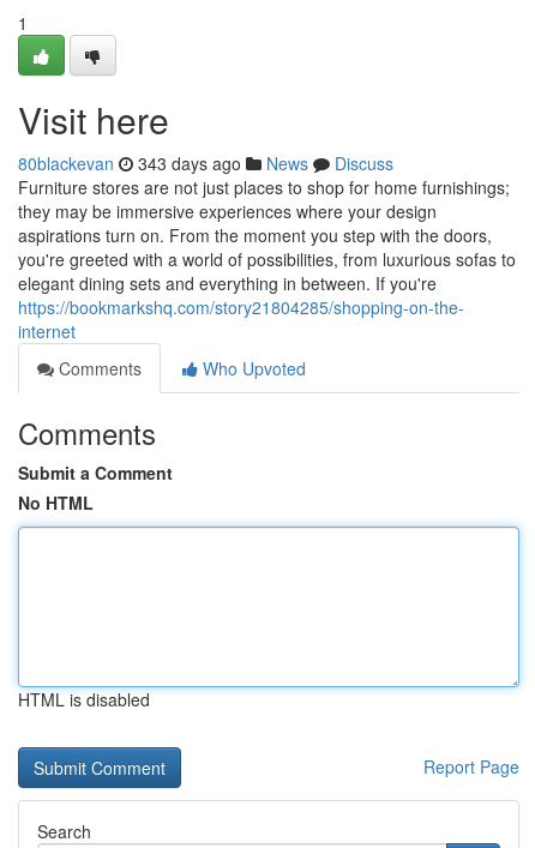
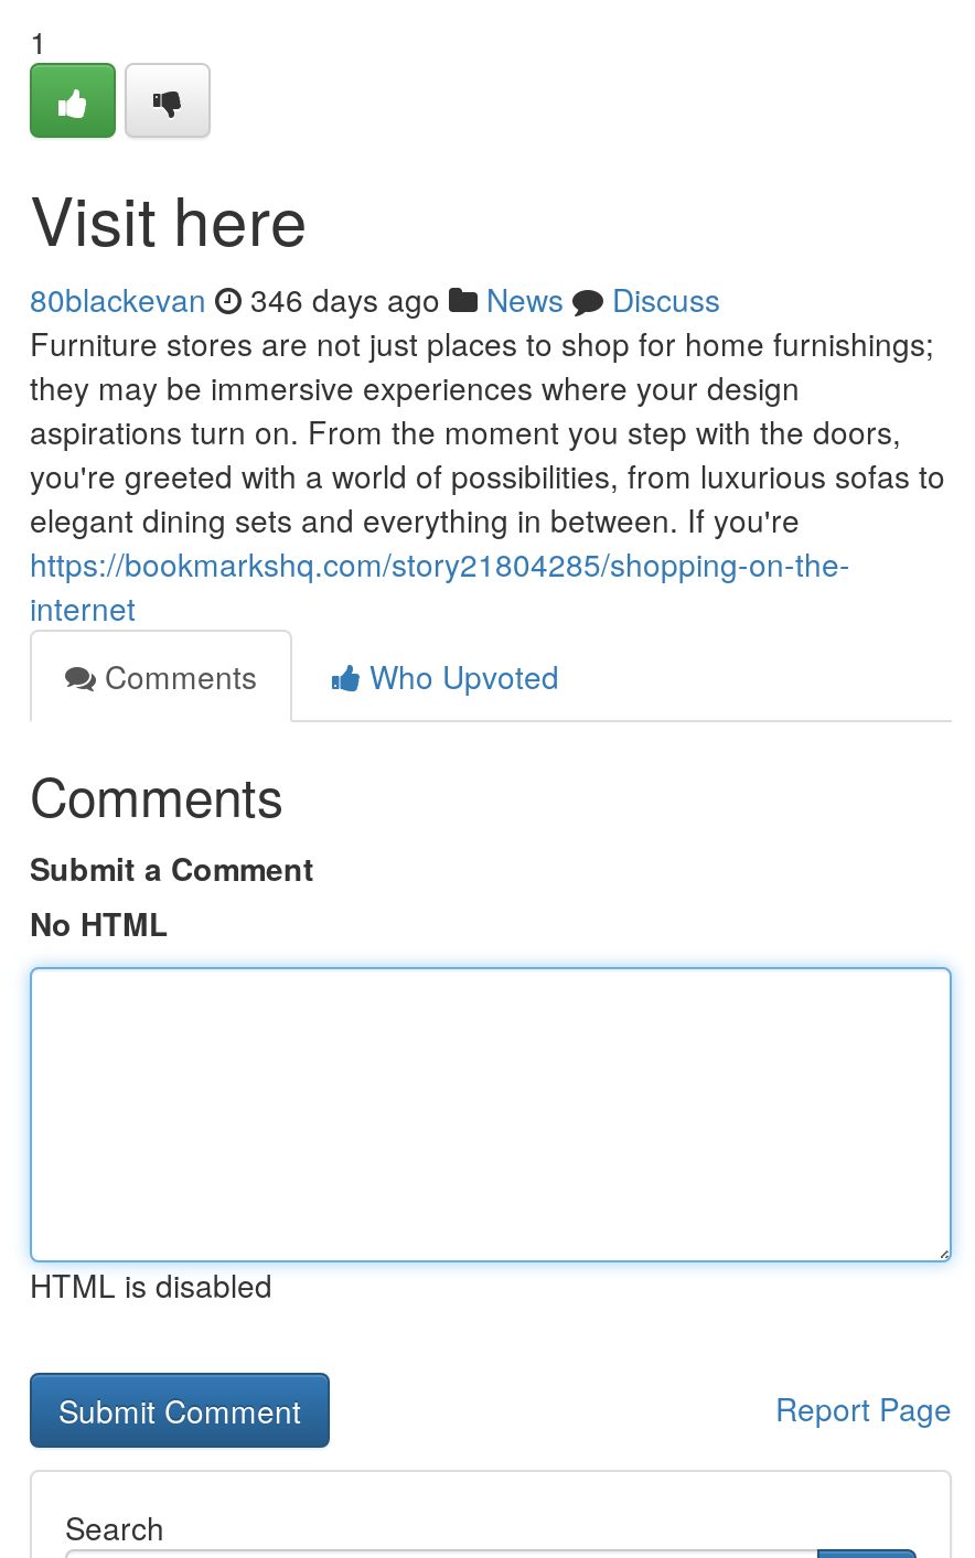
- 80blackevan 343 days ago News Discuss
+ 80blackevan 346 days ago News Discuss
